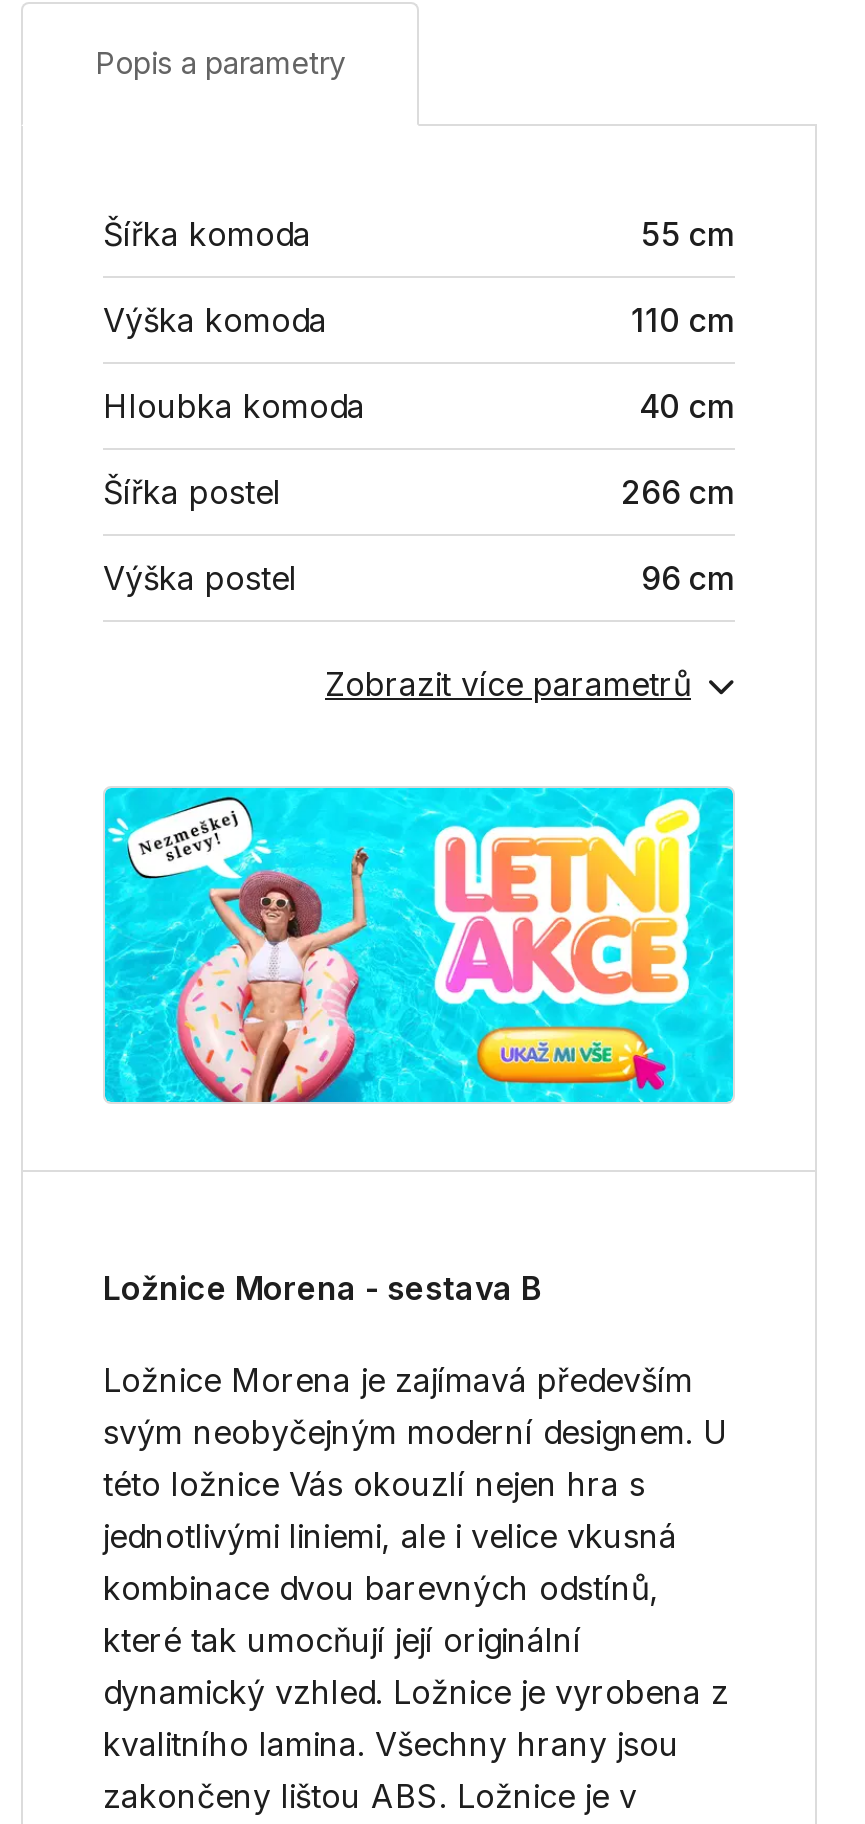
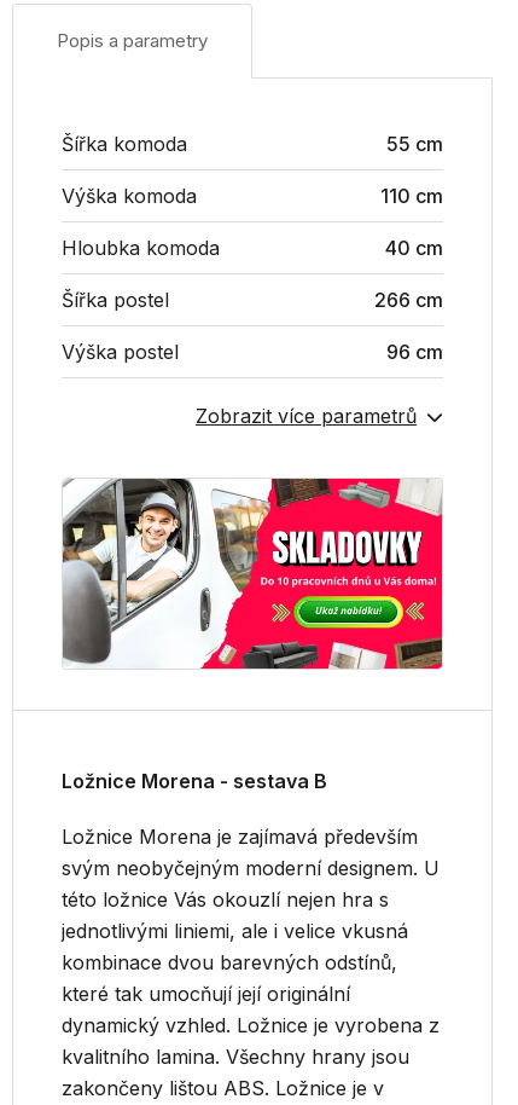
- [image]
+ [image]
